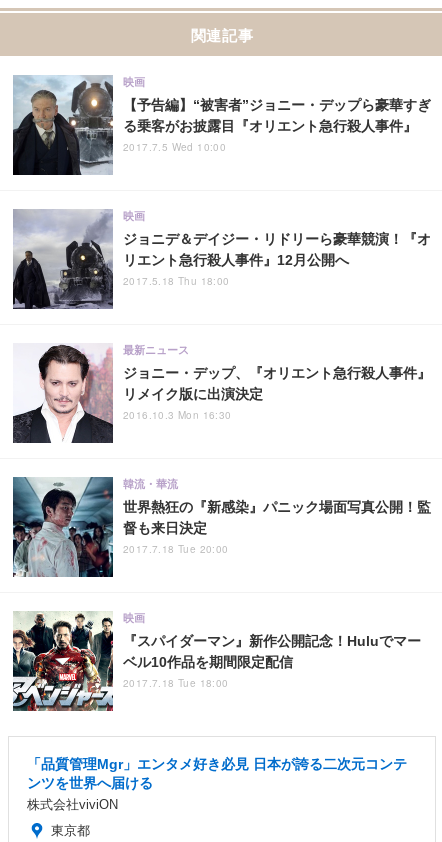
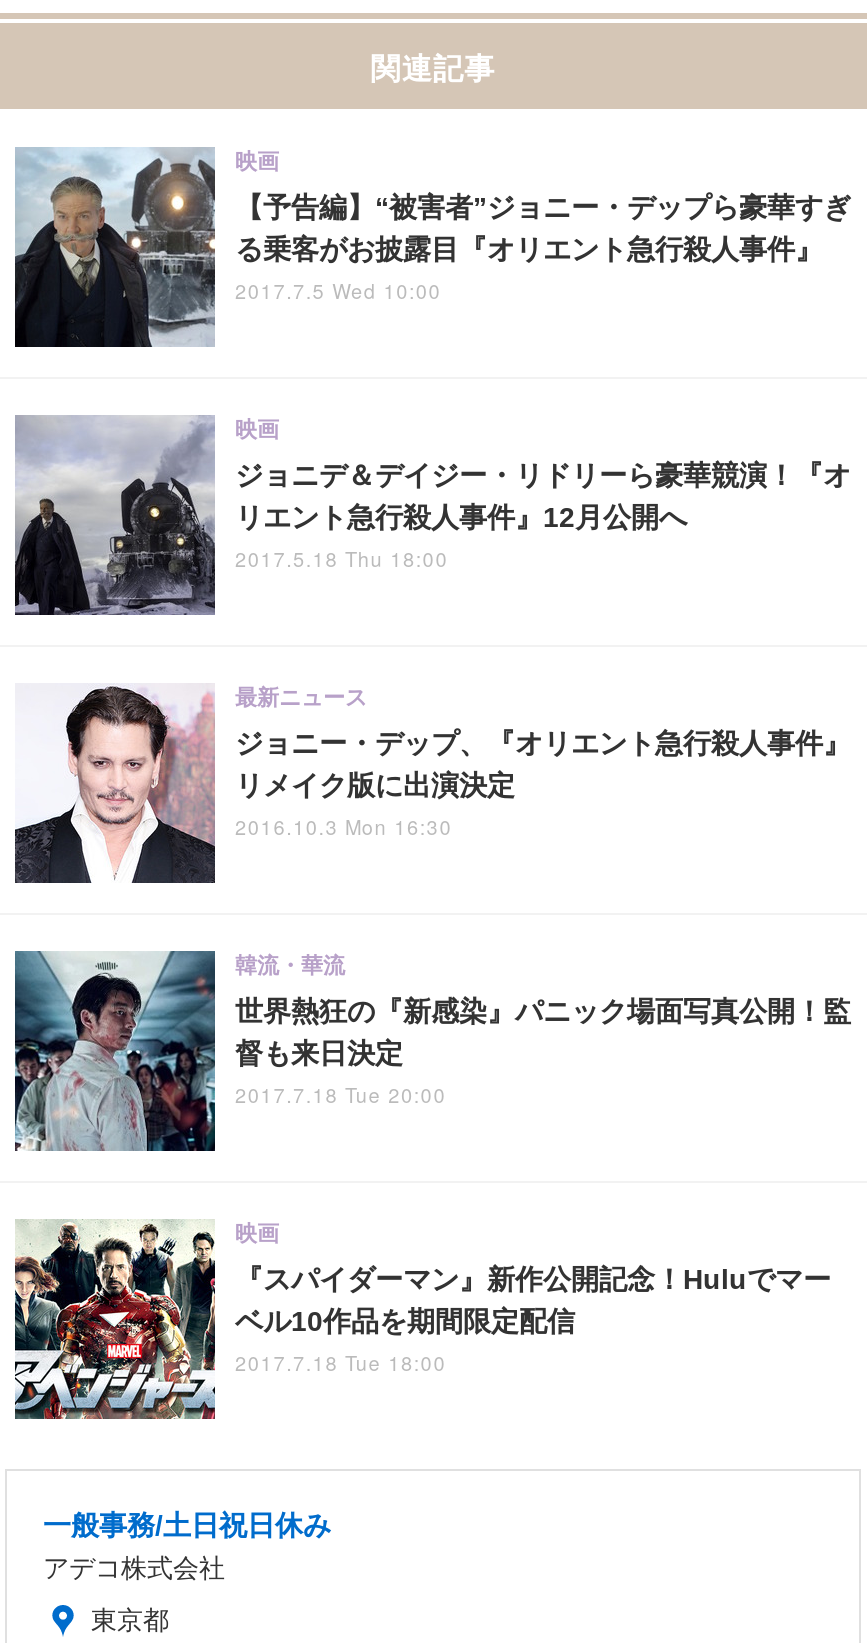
- 「品質管理Mgr」エンタメ好き必見 日本が誇る二次元コンテ
- ンツを世界へ届ける
- 株式会社viviON
+ 一般事務/土日祝日休み
+ アデコ株式会社
